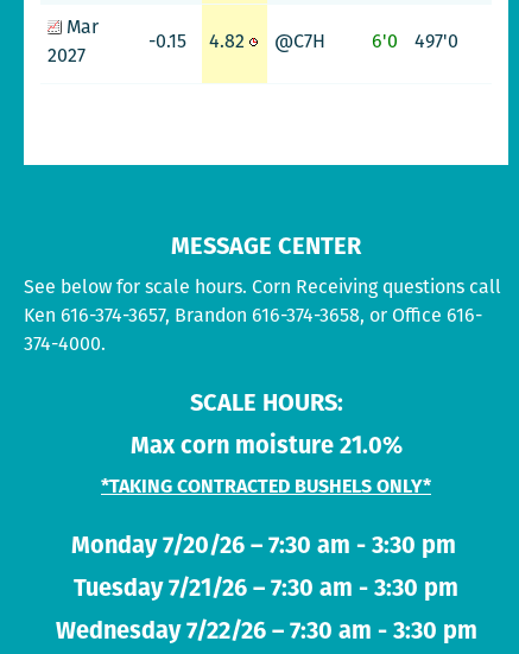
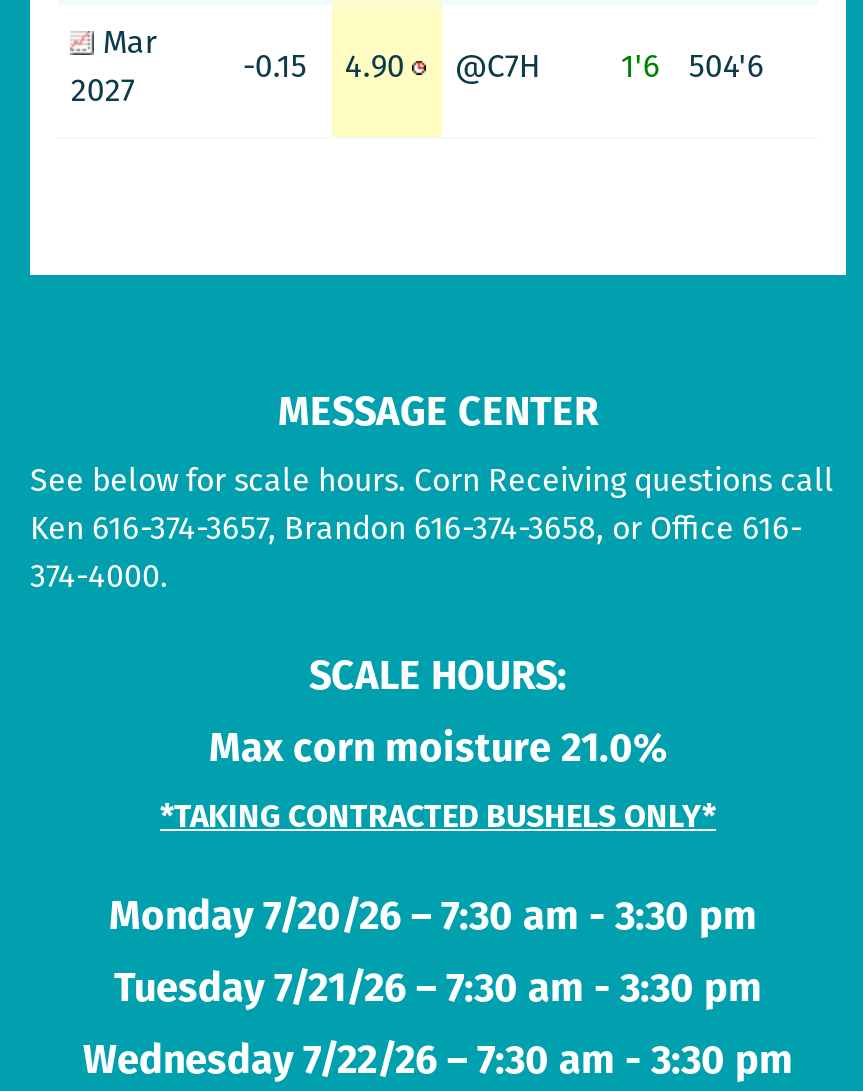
- -0.15 4.82 @C7H
+ -0.15 4.90 @C7H

- 6'0
+ 1'6

- 497'0
+ 504'6
